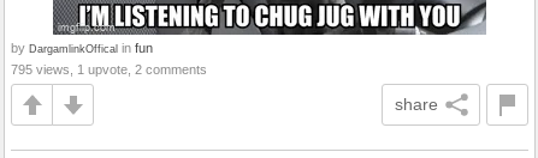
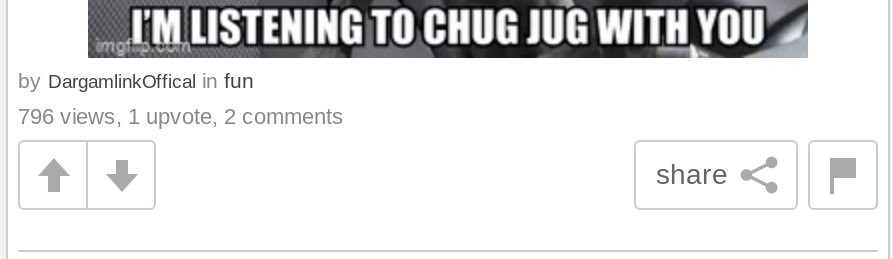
- 795 views, 1 upvote, 2 comments
+ 796 views, 1 upvote, 2 comments
